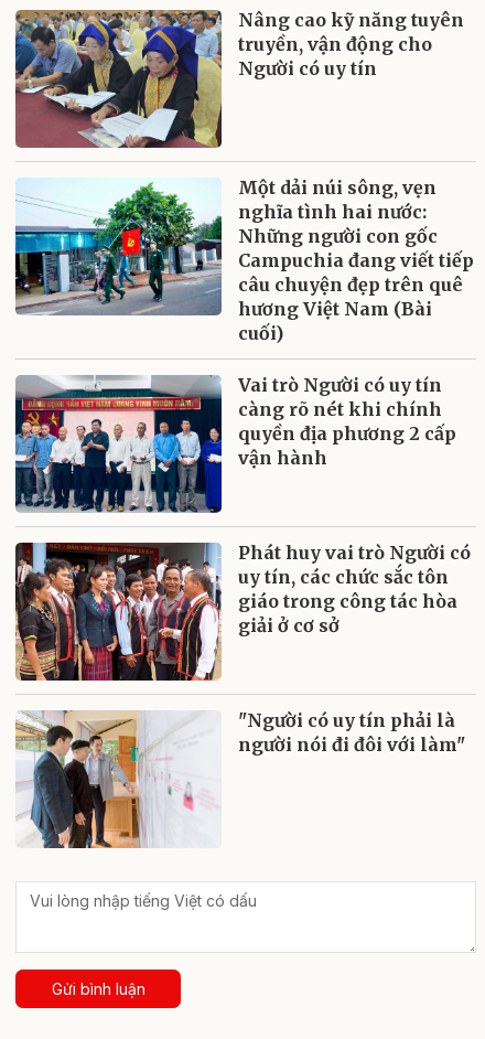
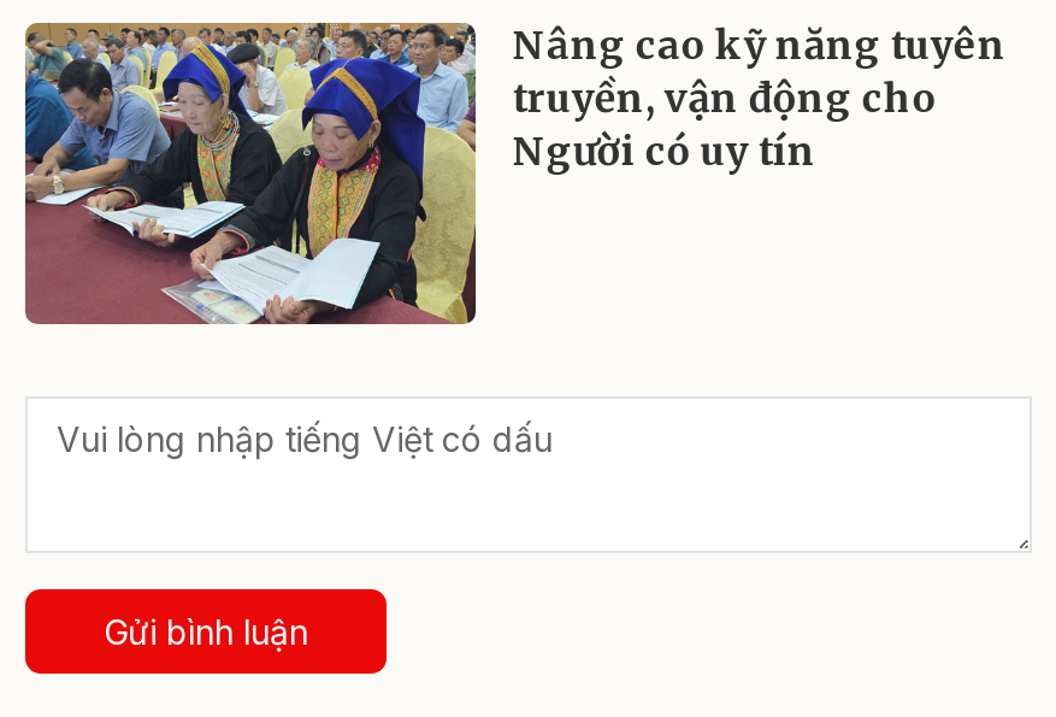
- [image]
- Một dải núi sông, vẹn
- nghĩa tình hai nước:
- Những người con gốc
- Campuchia đang viết tiếp
- câu chuyện đẹp trên quê
- hương Việt Nam (Bài
- cuối)
- Vai trò Người có uy tín
- càng rõ nét khi chính
- quyền địa phương 2 cấp
- vận hành

- [image]
- Phát huy vai trò Người có
- uy tín, các chức sắc tôn
- giáo trong công tác hòa
- giải ở cơ sở

- [image]
- "Người có uy tín phải là
- người nói đi đôi với làm"

- [image]
